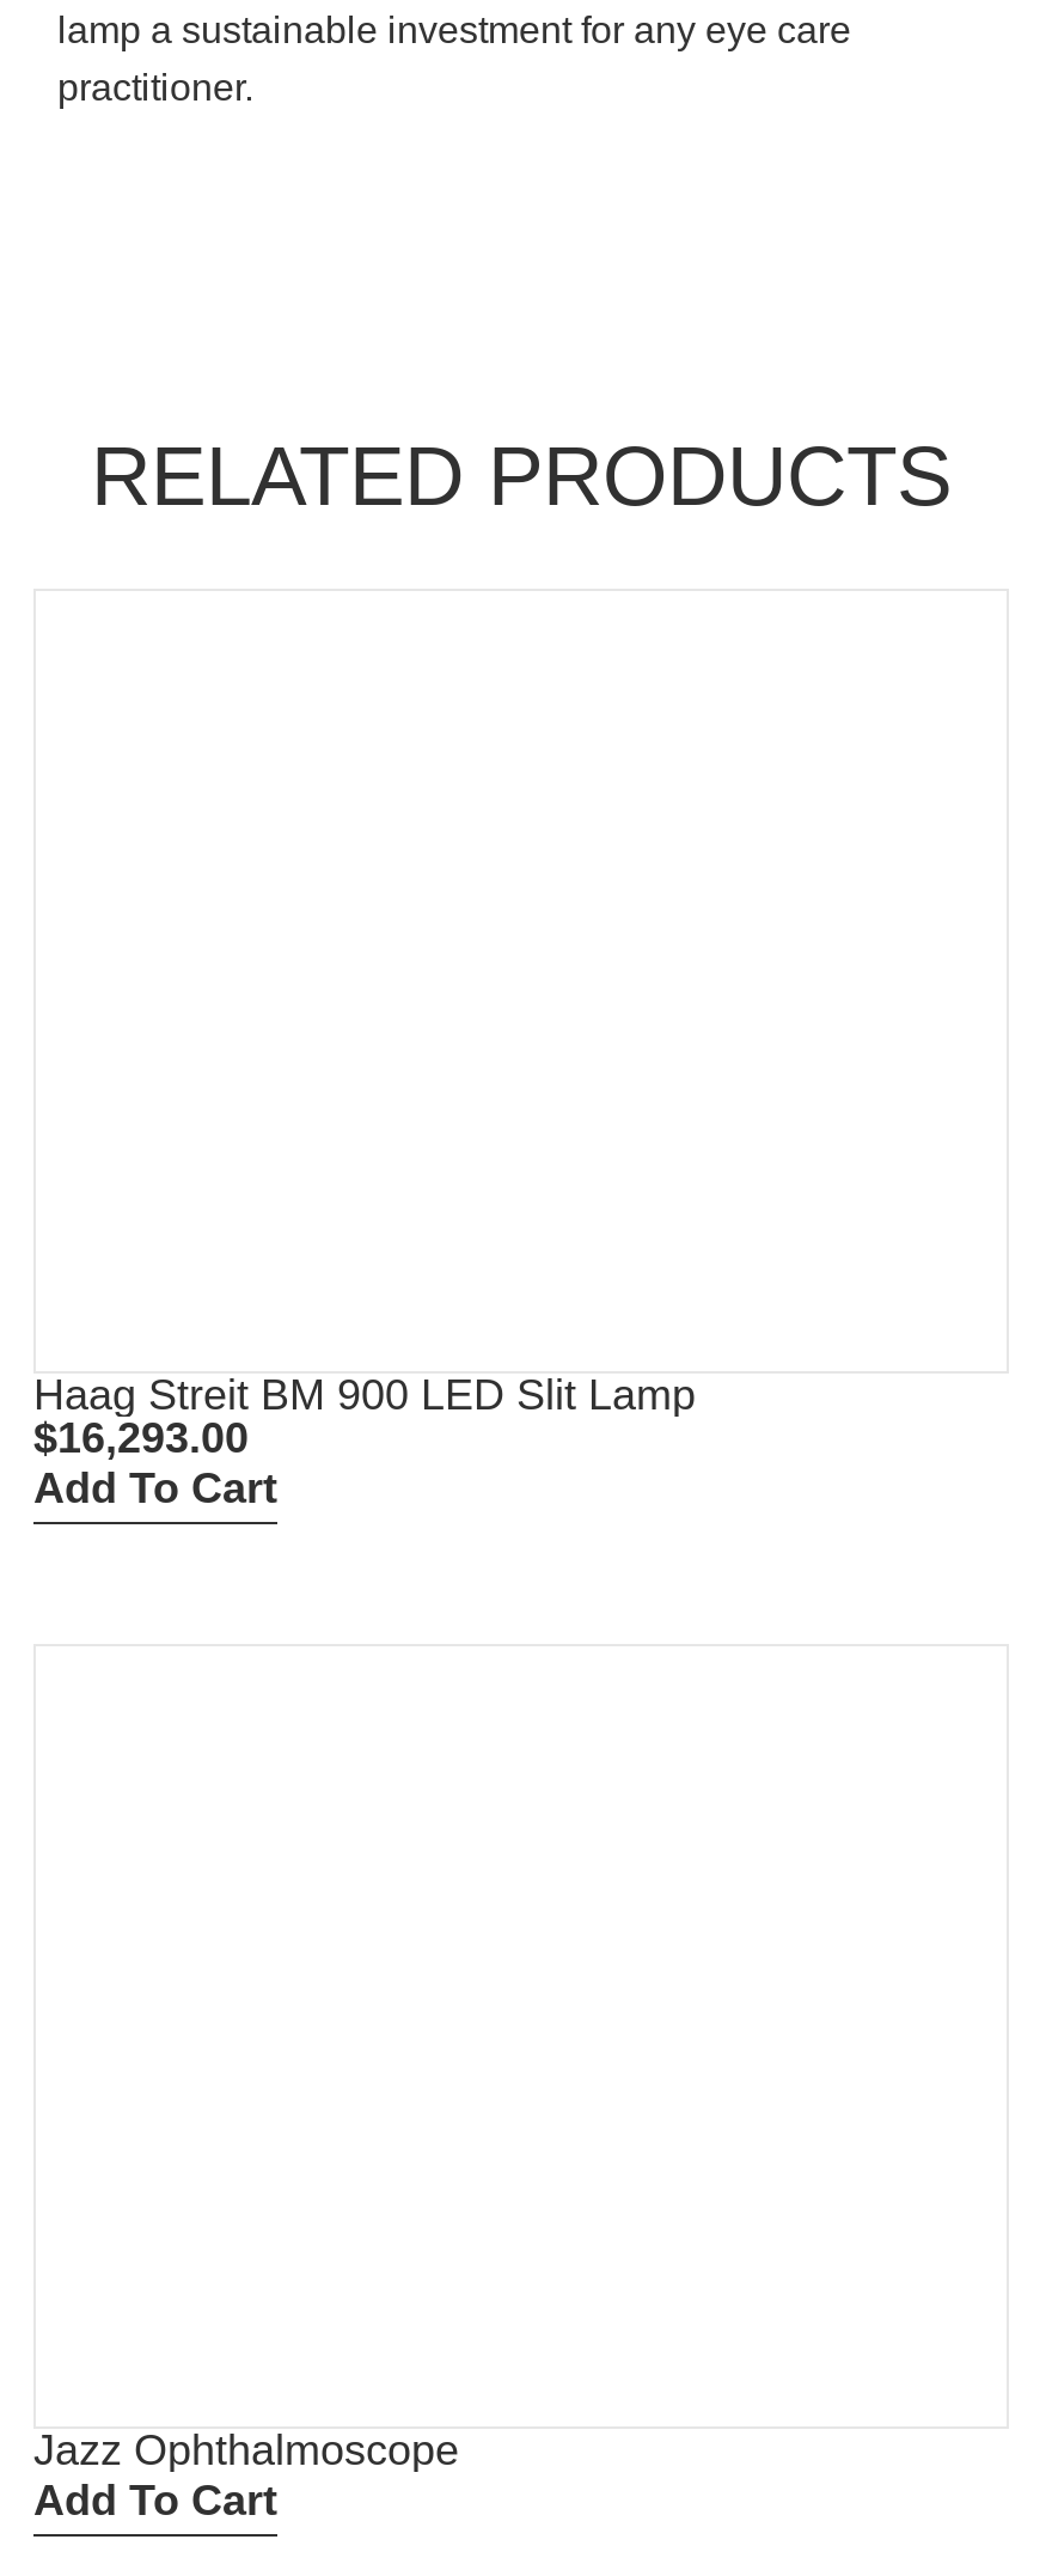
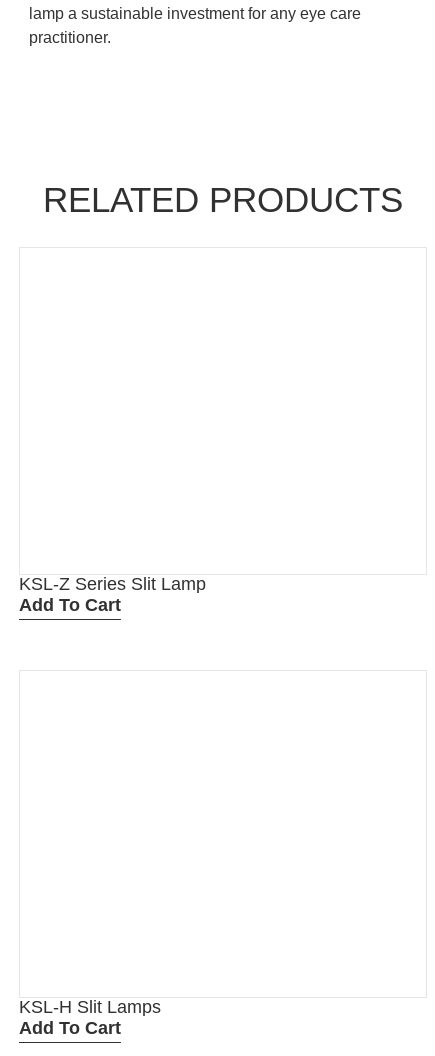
- Haag Streit BM 900 LED Slit Lamp
- $16,293.00
+ KSL-Z Series Slit Lamp

- Jazz Ophthalmoscope
+ KSL-H Slit Lamps
